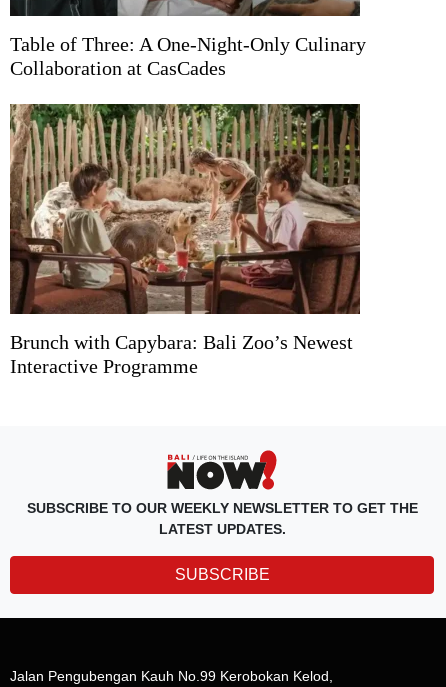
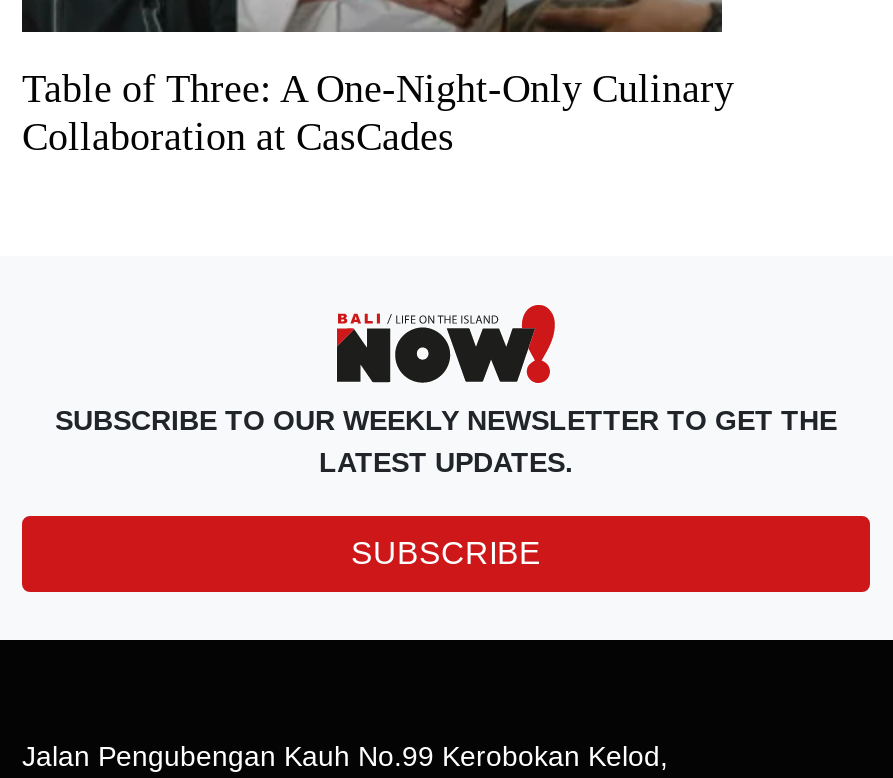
- [image]
- Brunch with Capybara: Bali Zoo’s Newest
- Interactive Programme
